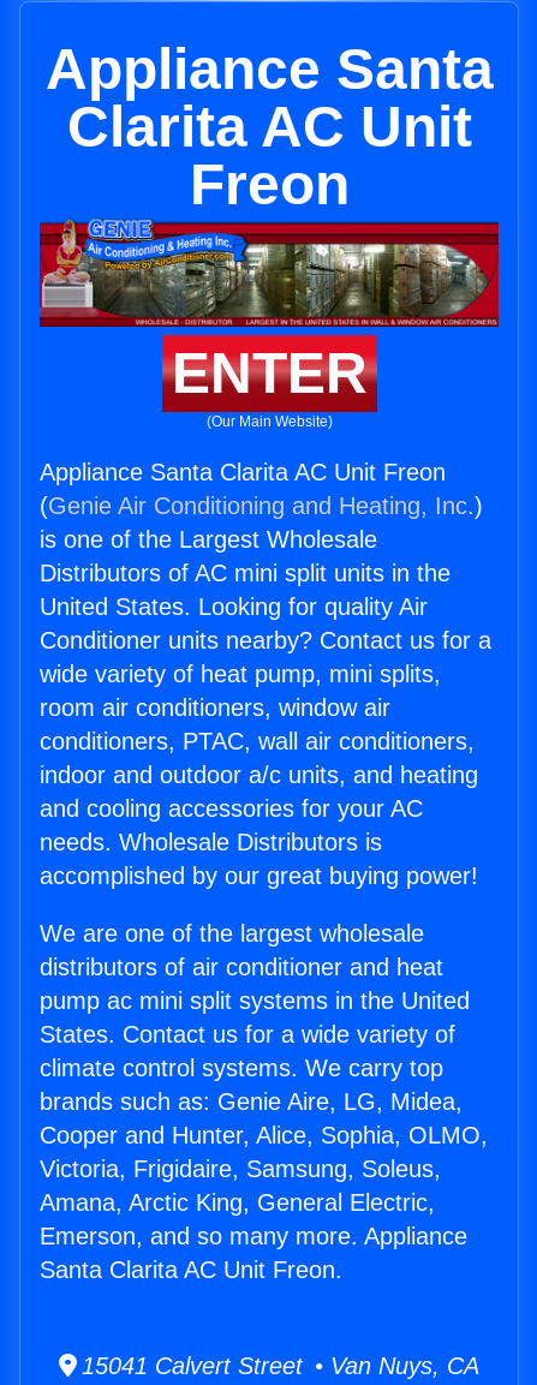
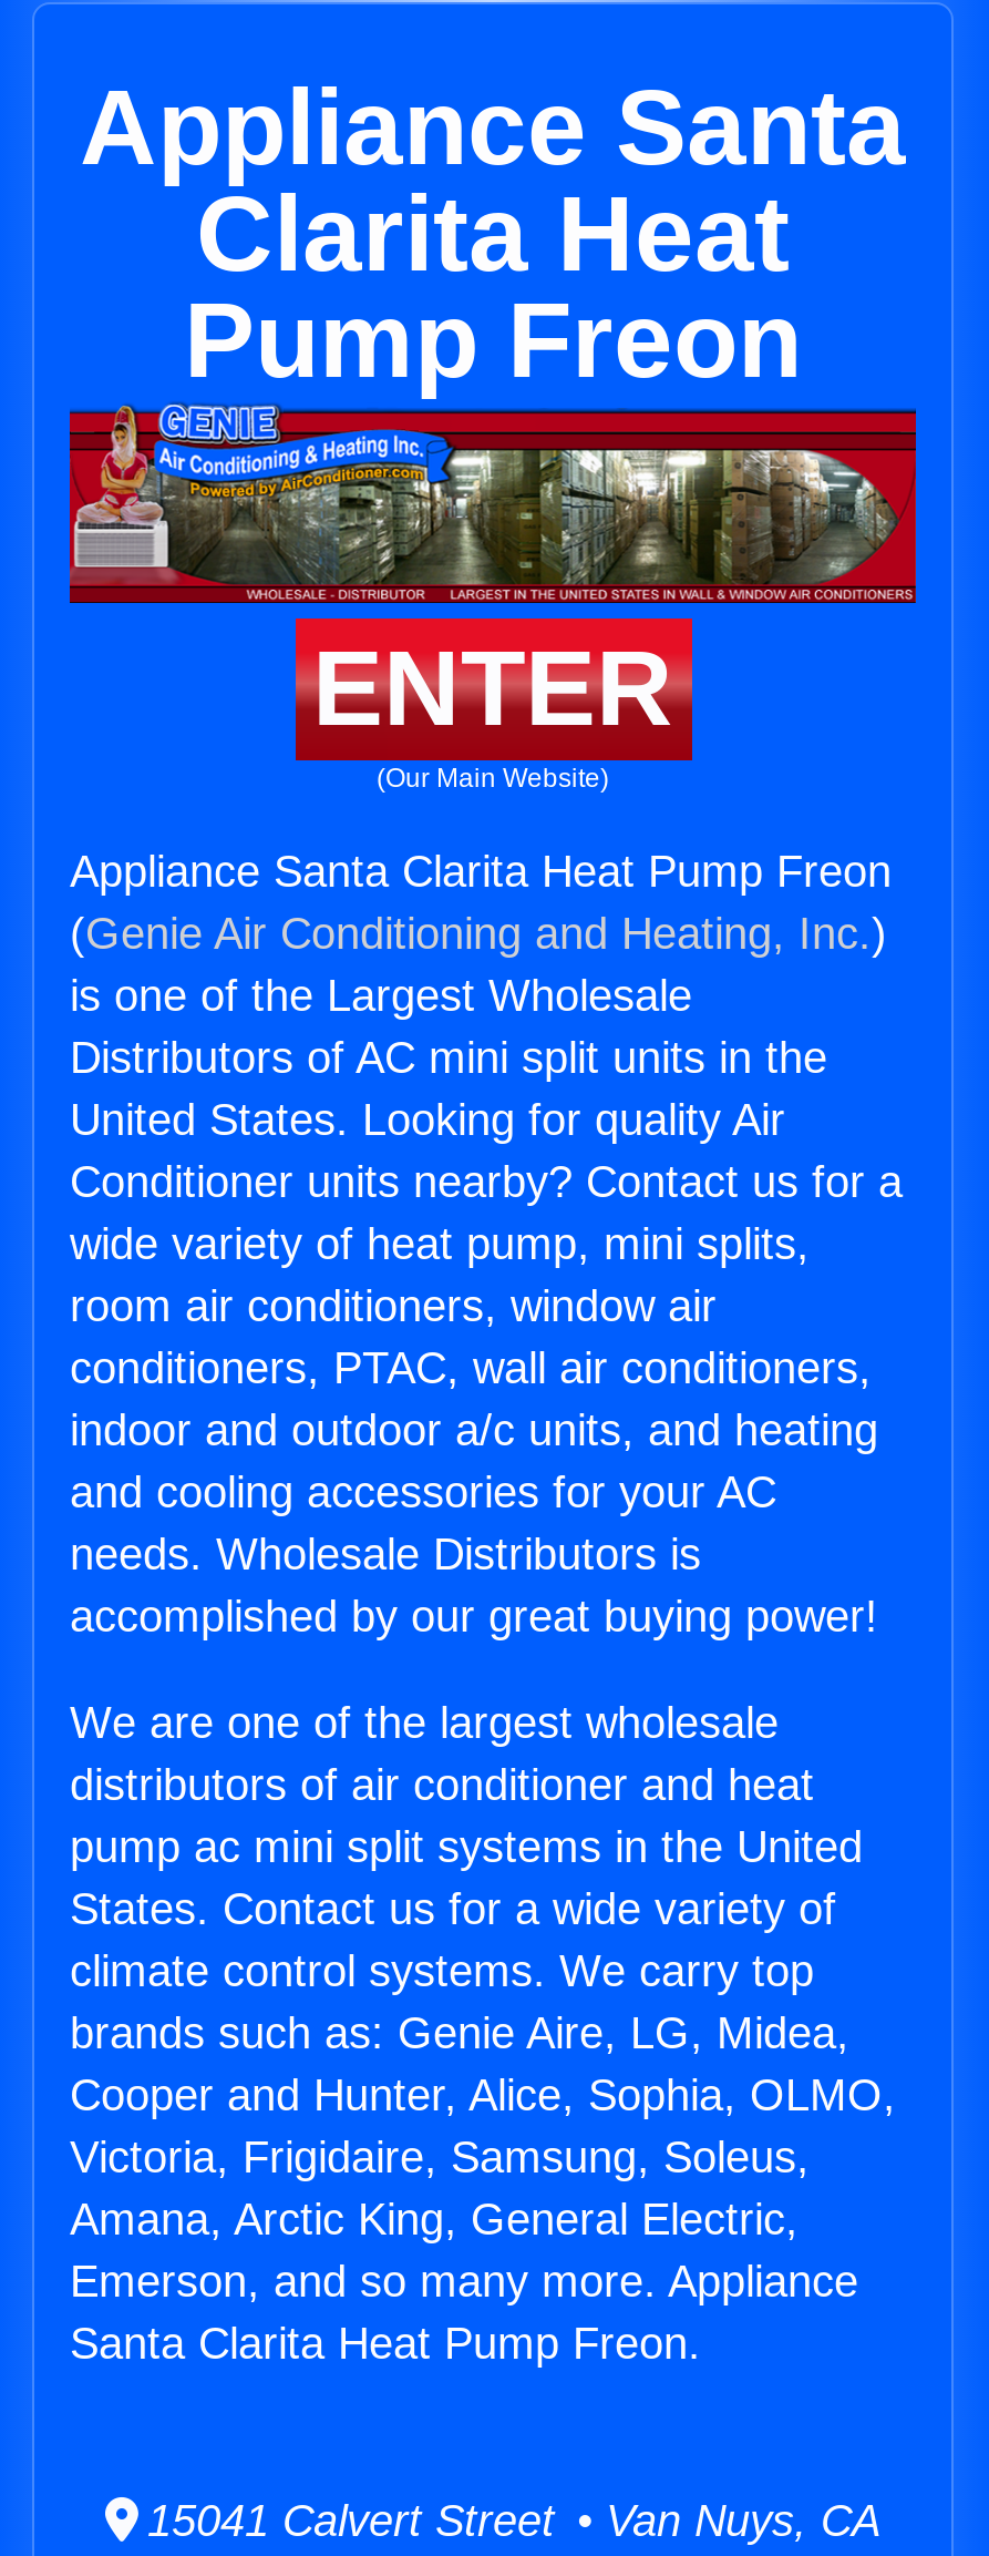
- Clarita AC Unit
- Freon
+ Clarita Heat
+ Pump Freon

- Appliance Santa Clarita AC Unit Freon
+ Appliance Santa Clarita Heat Pump Freon

- Santa Clarita AC Unit Freon.
+ Santa Clarita Heat Pump Freon.
